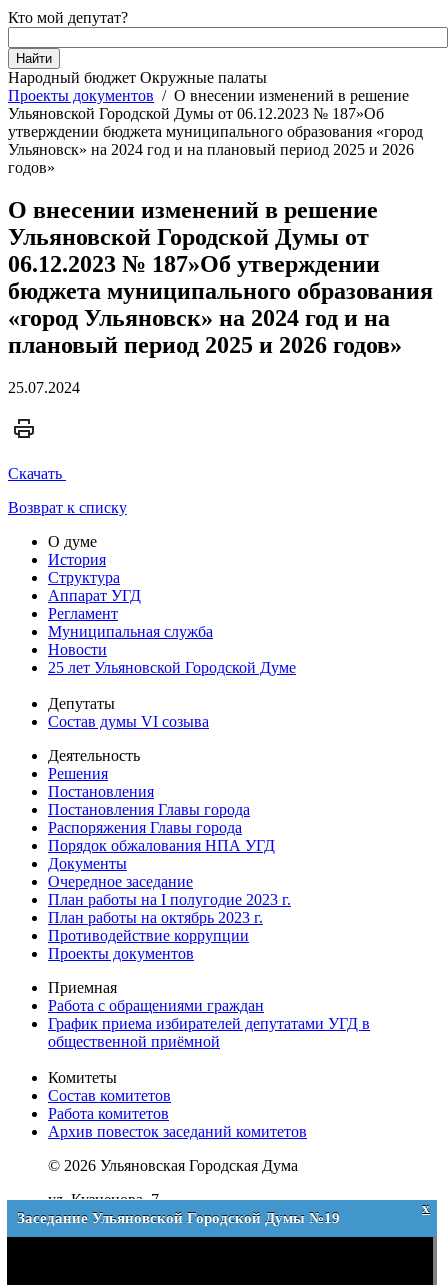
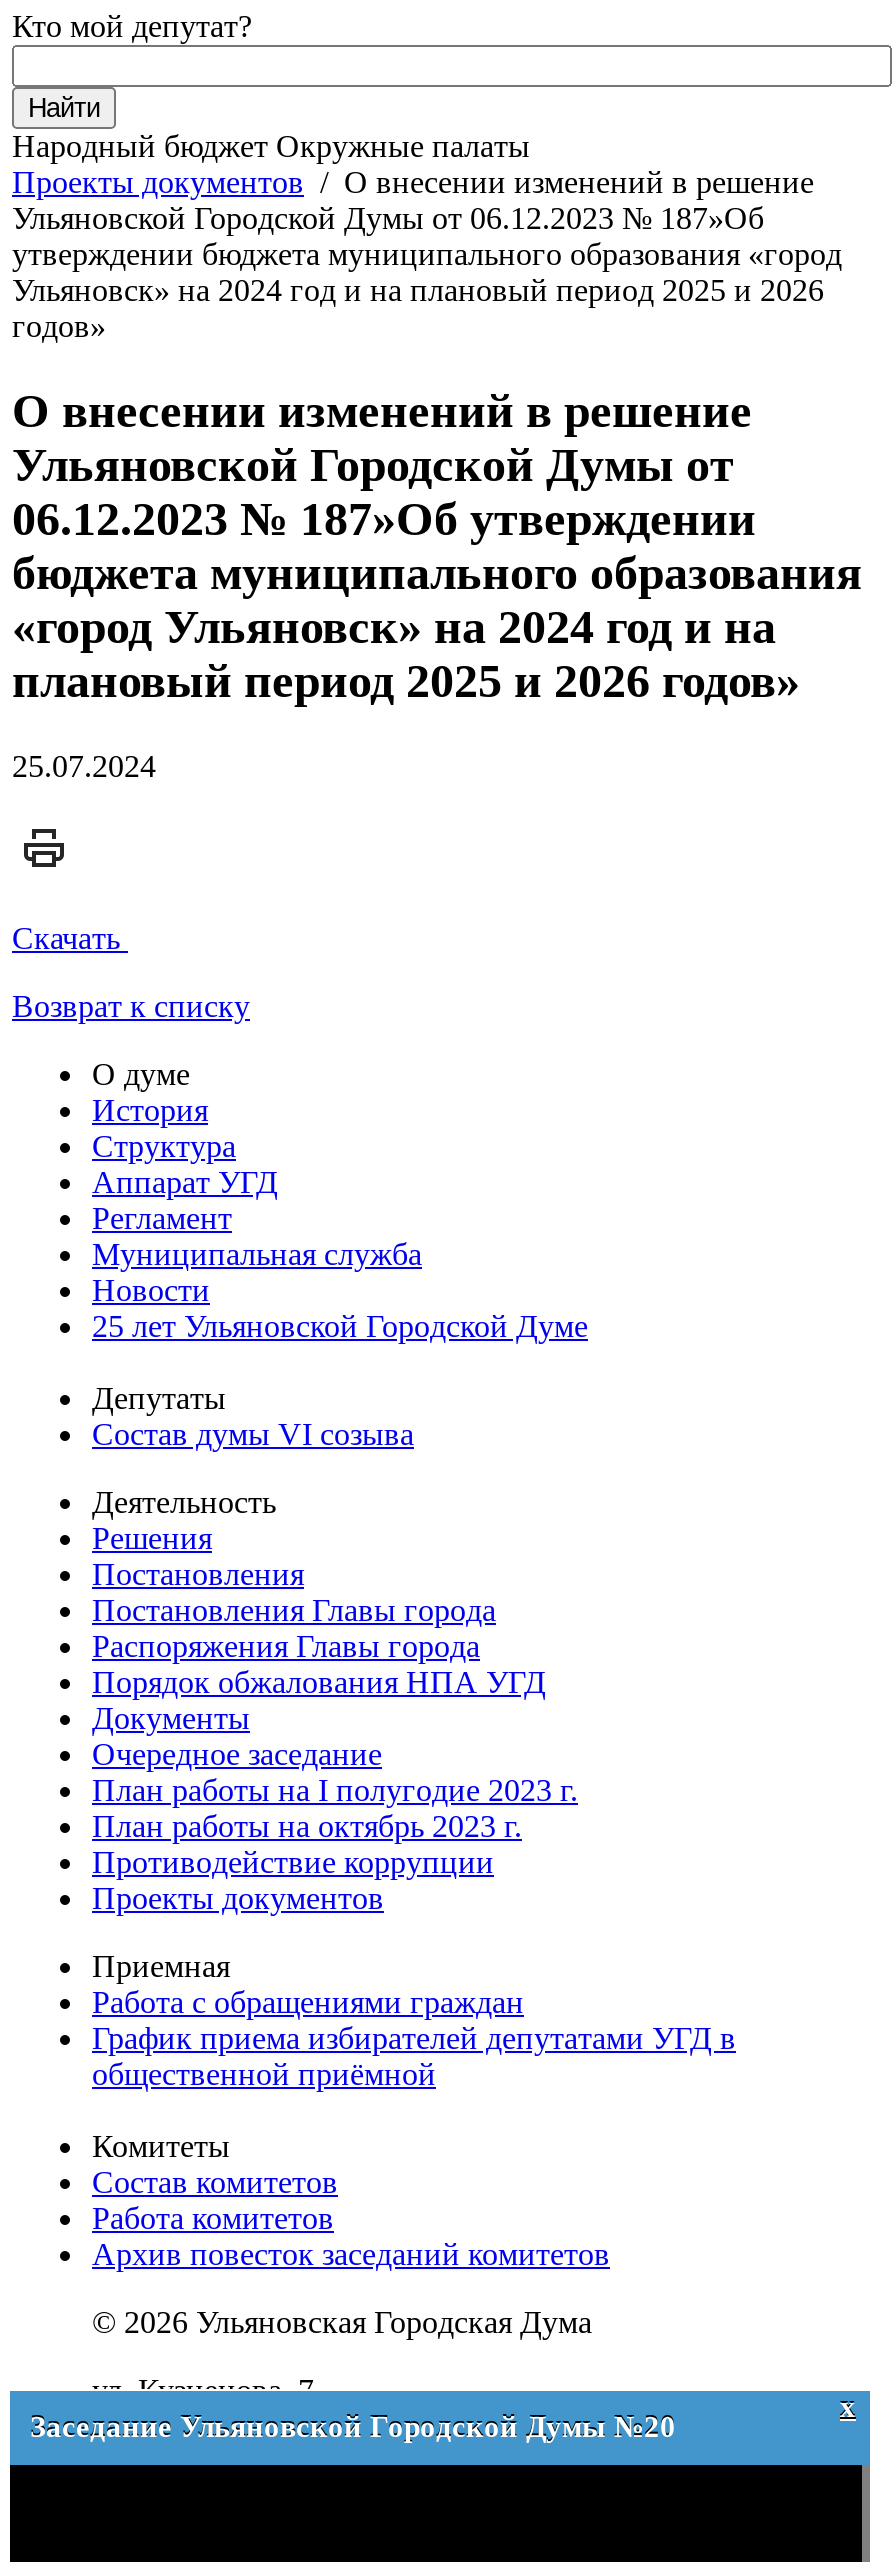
- Заседание Ульяновской Городской Думы №19
+ Заседание Ульяновской Городской Думы №20
